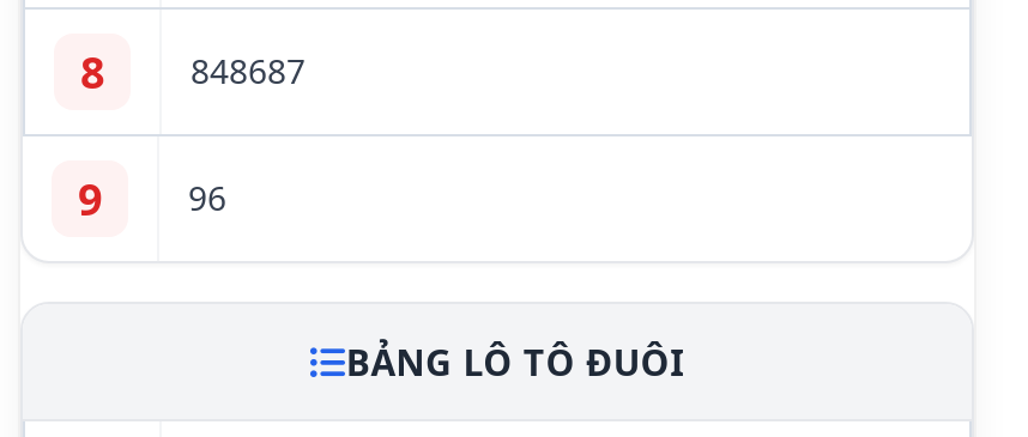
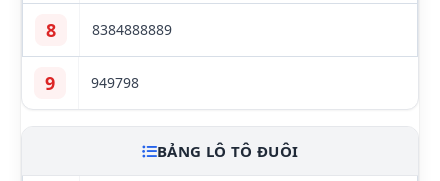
- 8 848687
+ 8 8384888889

- 9 96
+ 9 949798
